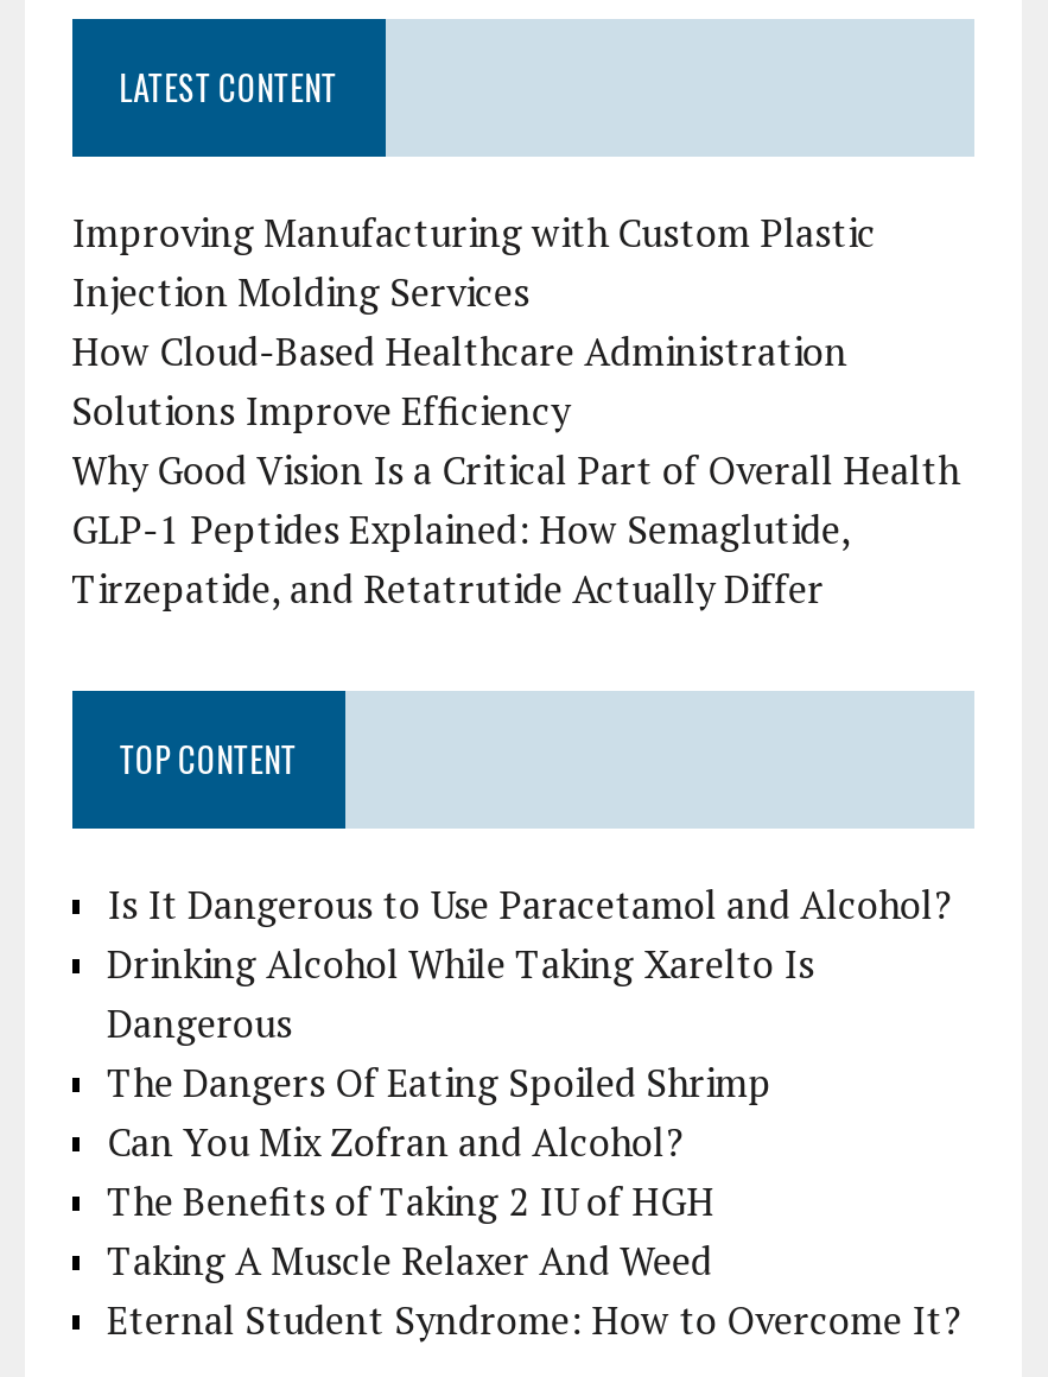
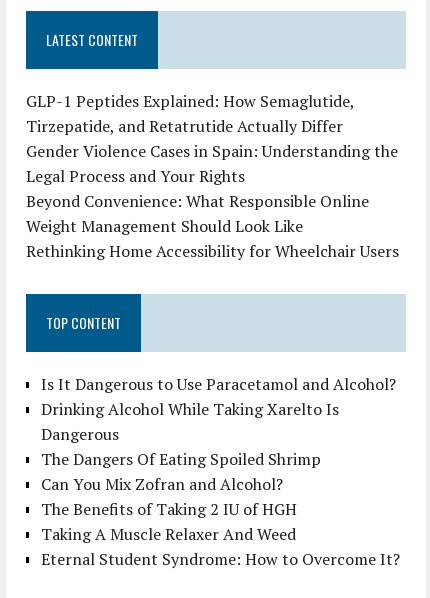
- Improving Manufacturing with Custom Plastic
- Injection Molding Services
- How Cloud-Based Healthcare Administration
- Solutions Improve Efficiency
- Why Good Vision Is a Critical Part of Overall Health

moved up: GLP-1 Peptides Explained: How Semaglutide, | Tirzepatide, and Retatrutide Actually Differ

+ Gender Violence Cases in Spain: Understanding the
+ Legal Process and Your Rights
+ Beyond Convenience: What Responsible Online
+ Weight Management Should Look Like
+ Rethinking Home Accessibility for Wheelchair Users
